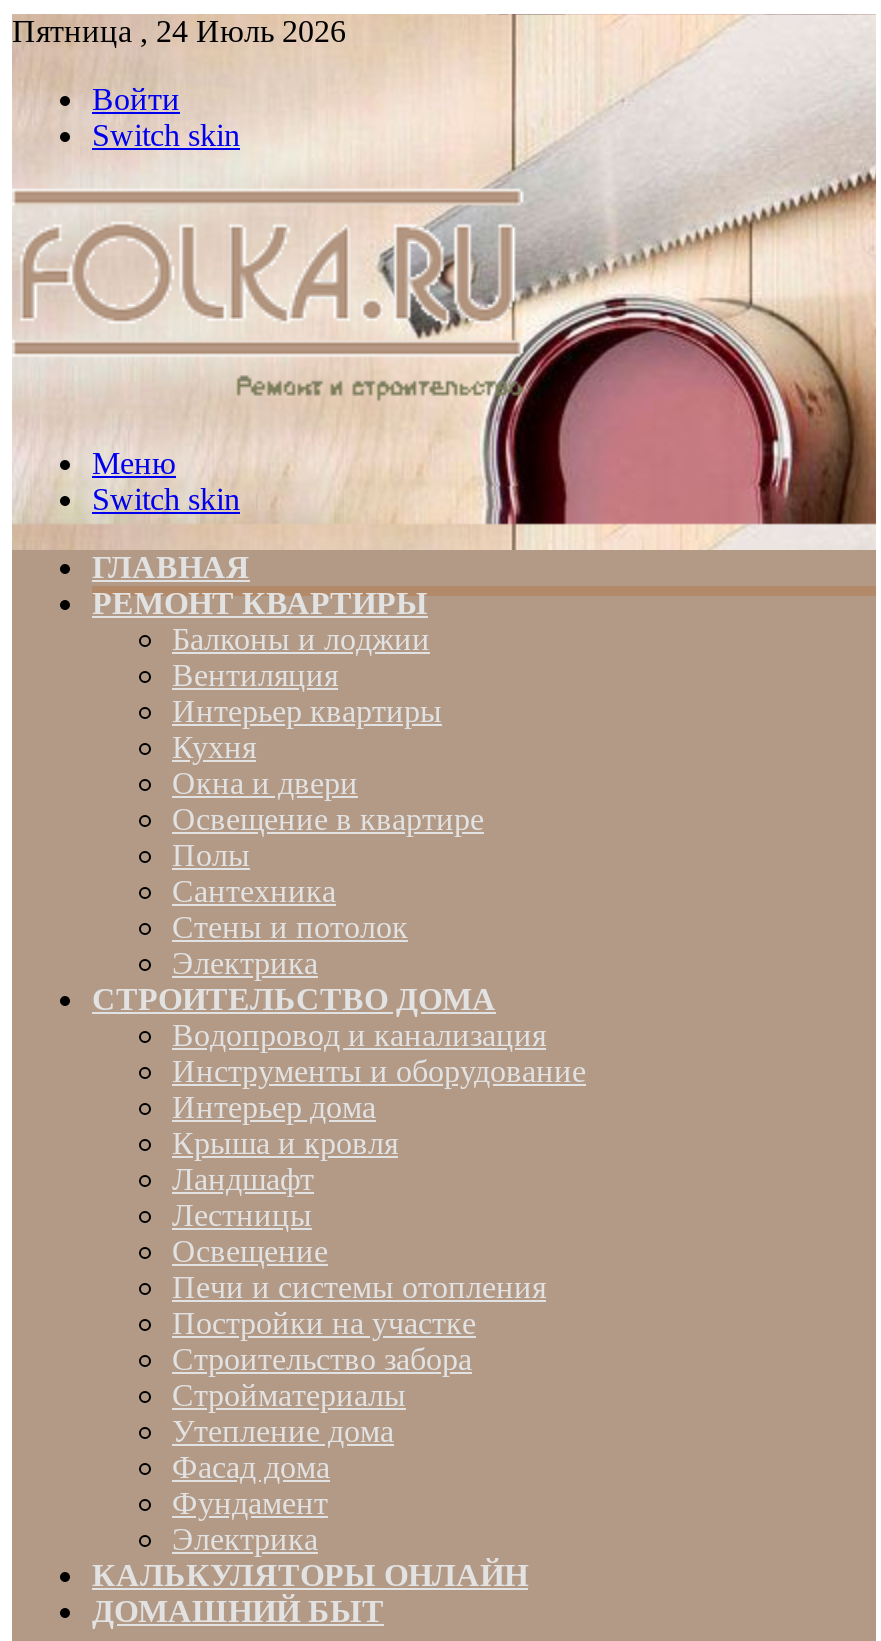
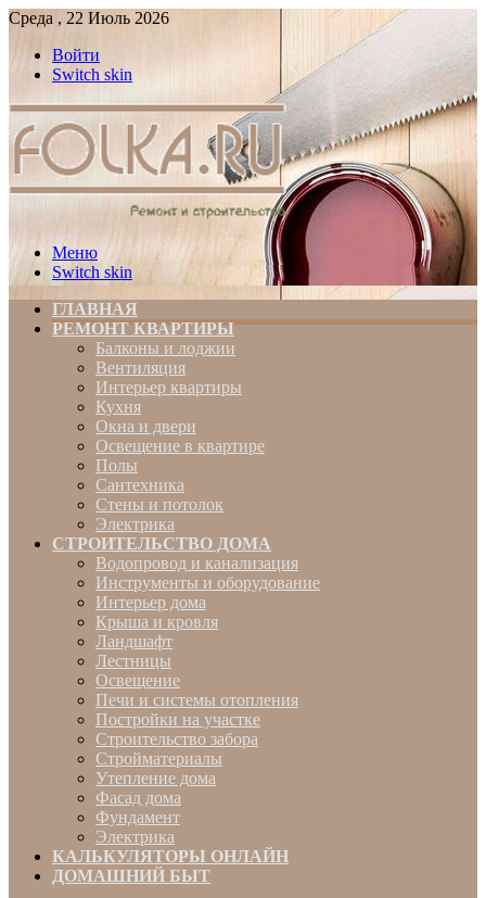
- Пятница , 24 Июль 2026
+ Среда , 22 Июль 2026
